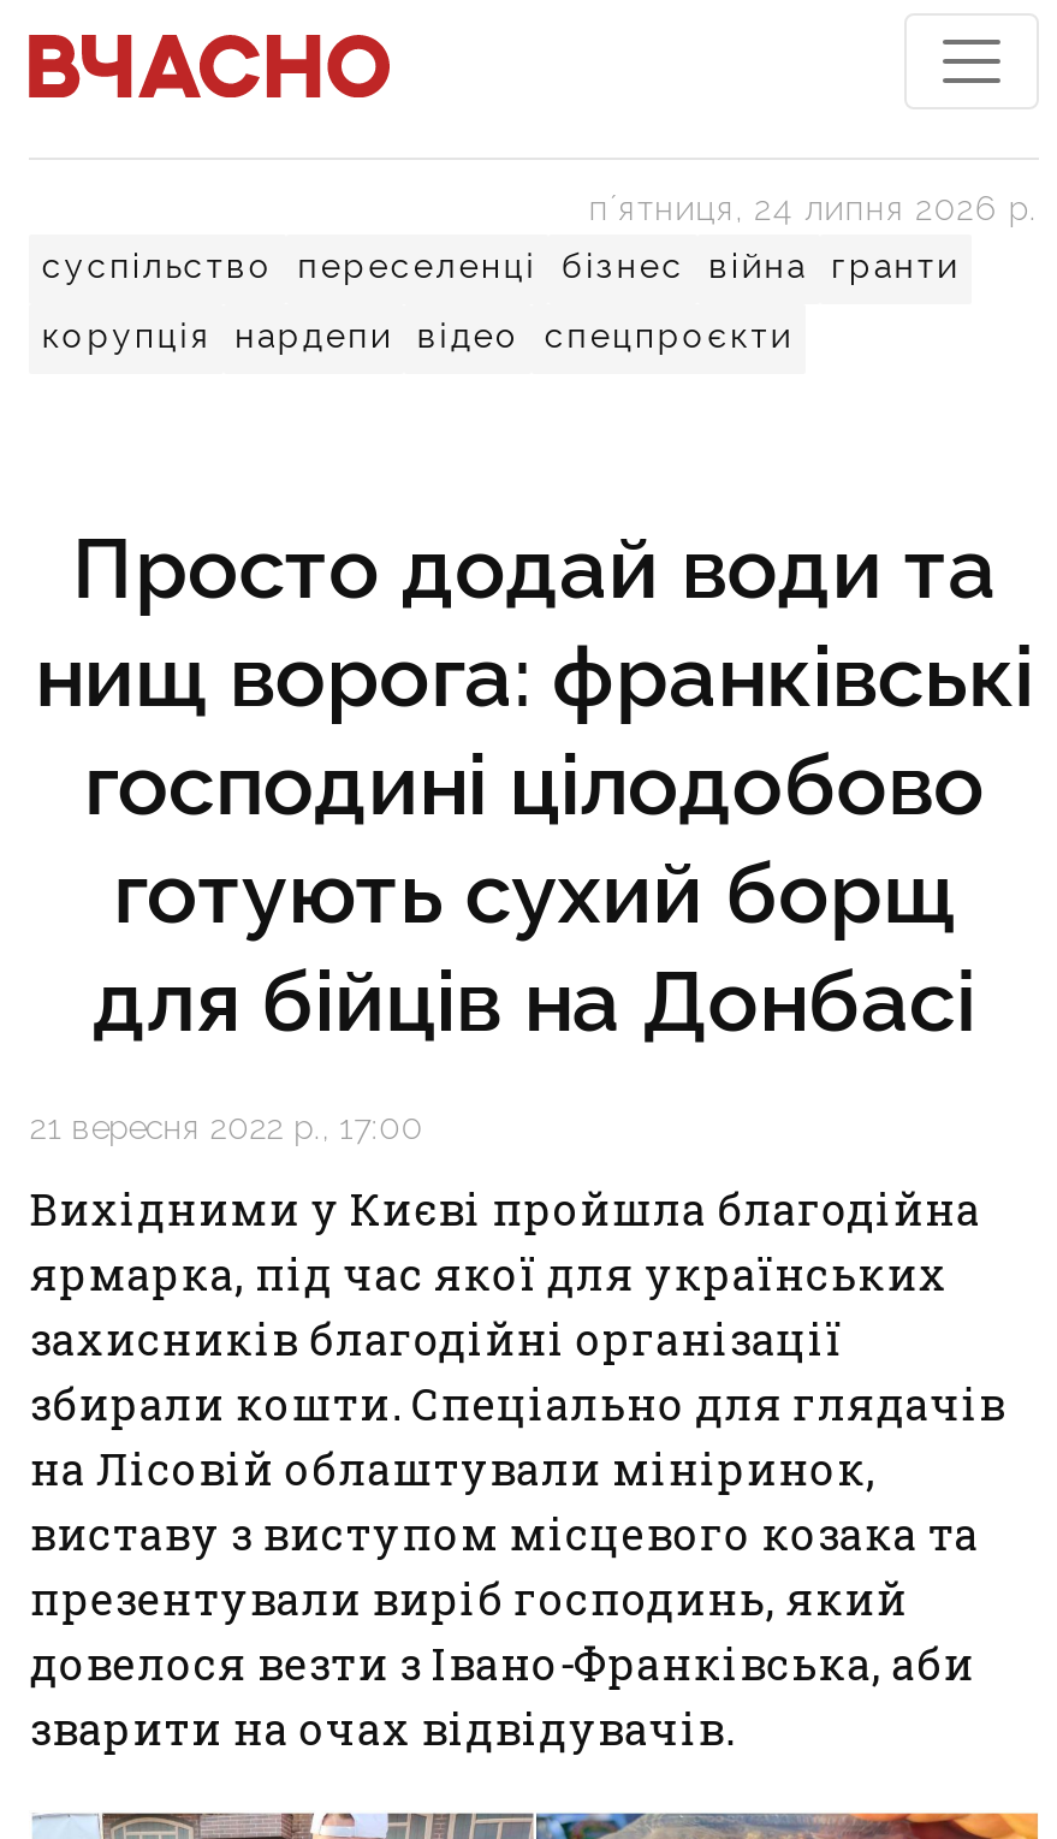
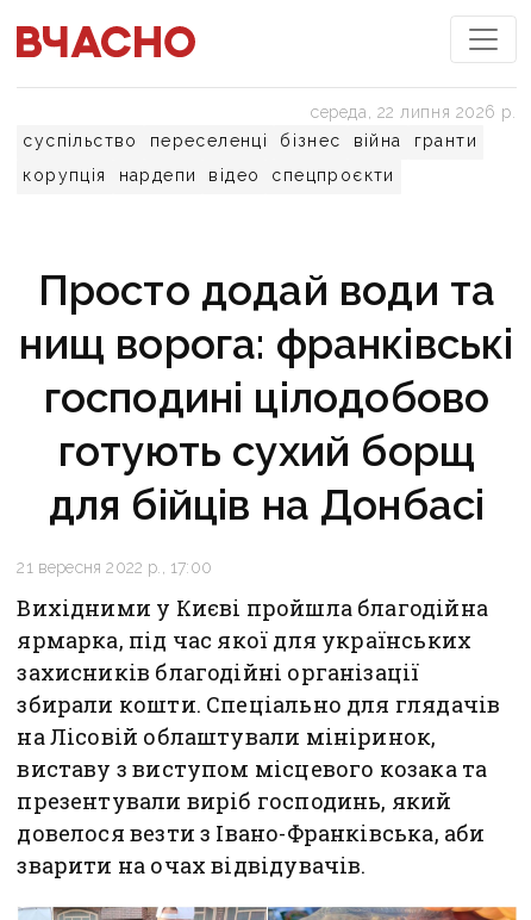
- пʼятниця, 24 липня 2026 р.
+ середа, 22 липня 2026 р.
